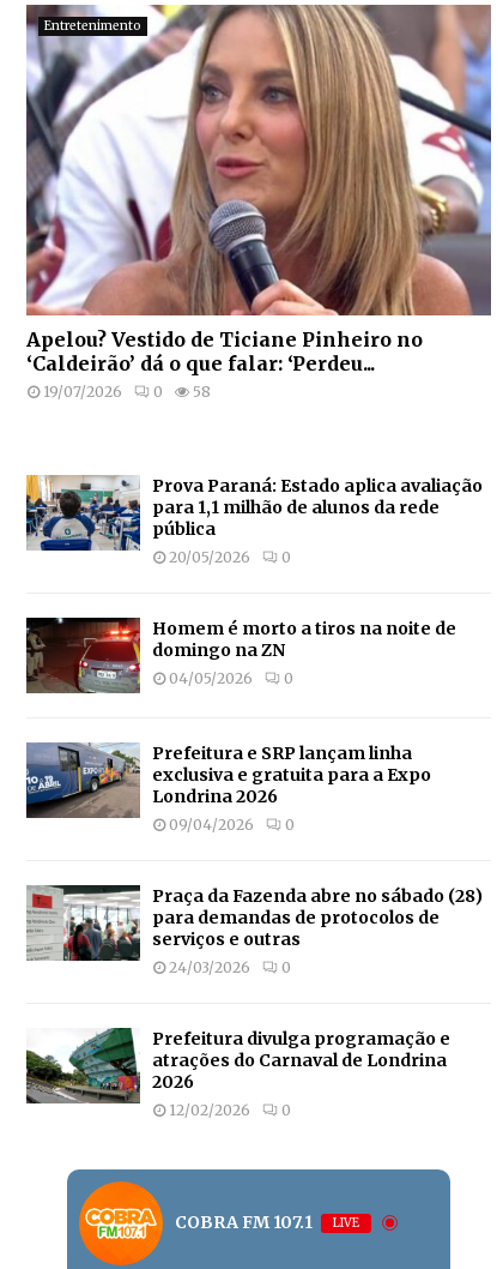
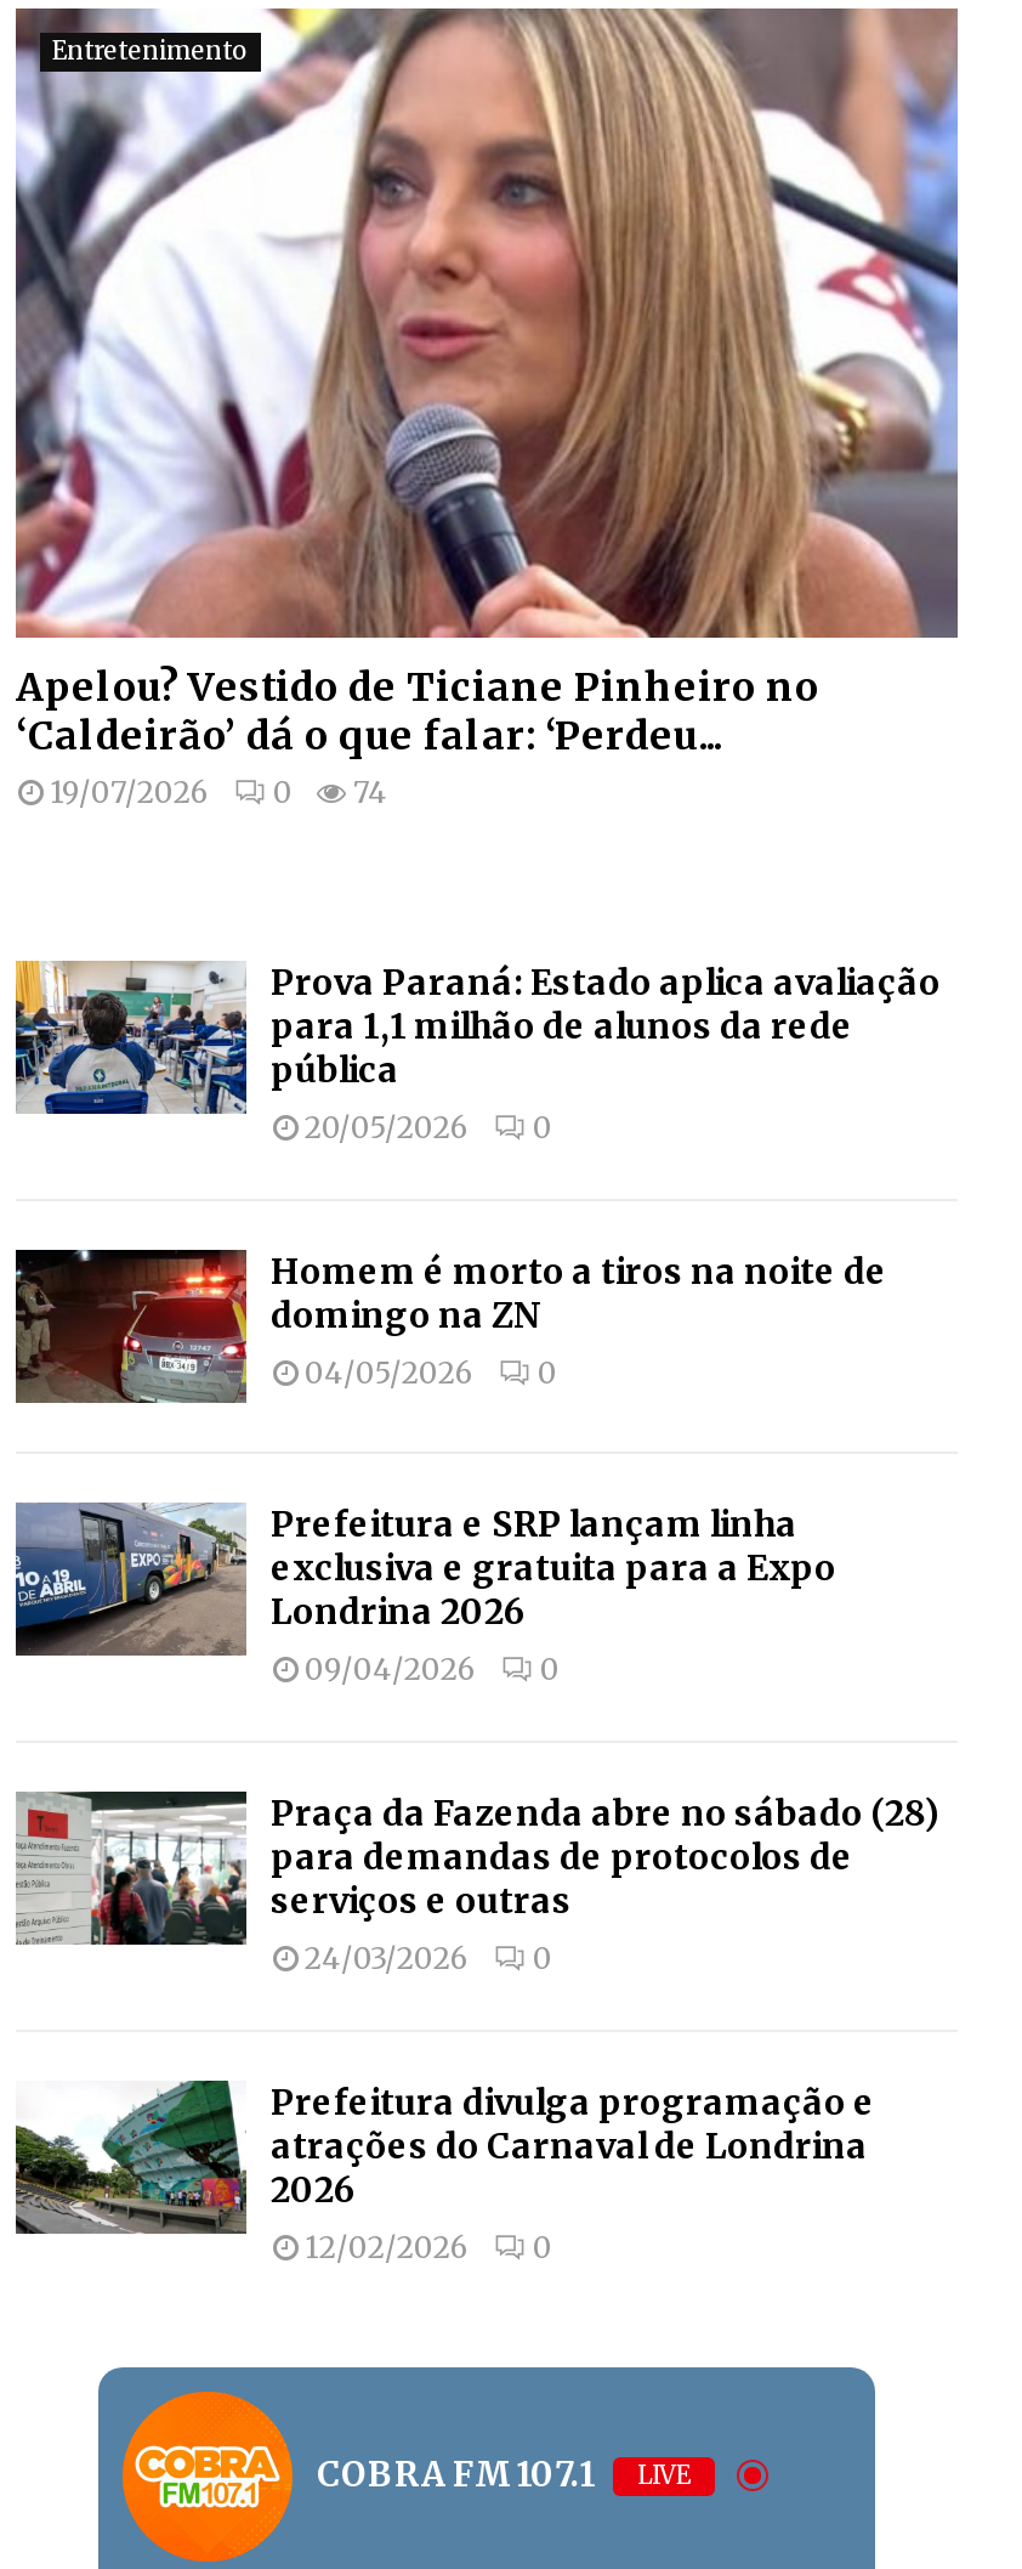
- 19/07/2026 0 58
+ 19/07/2026 0 74
